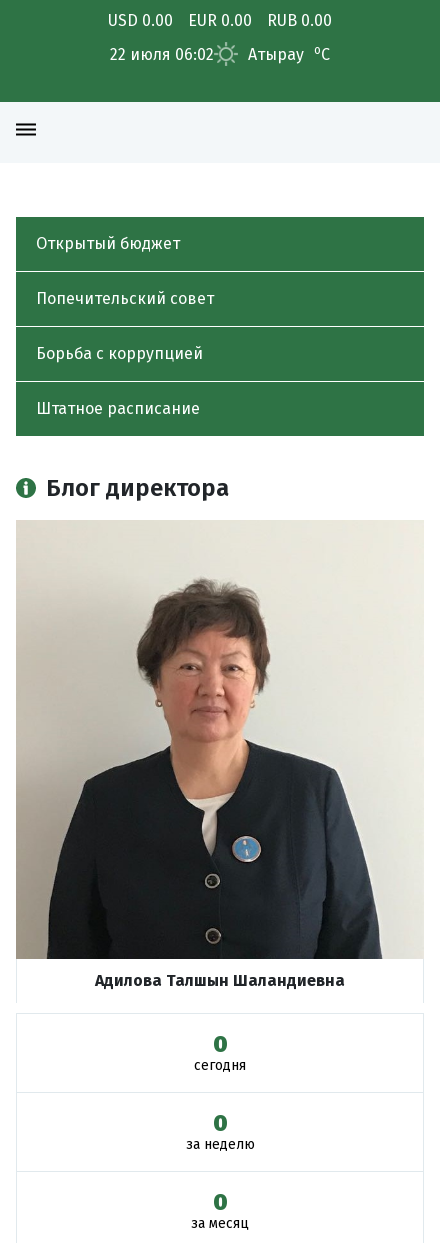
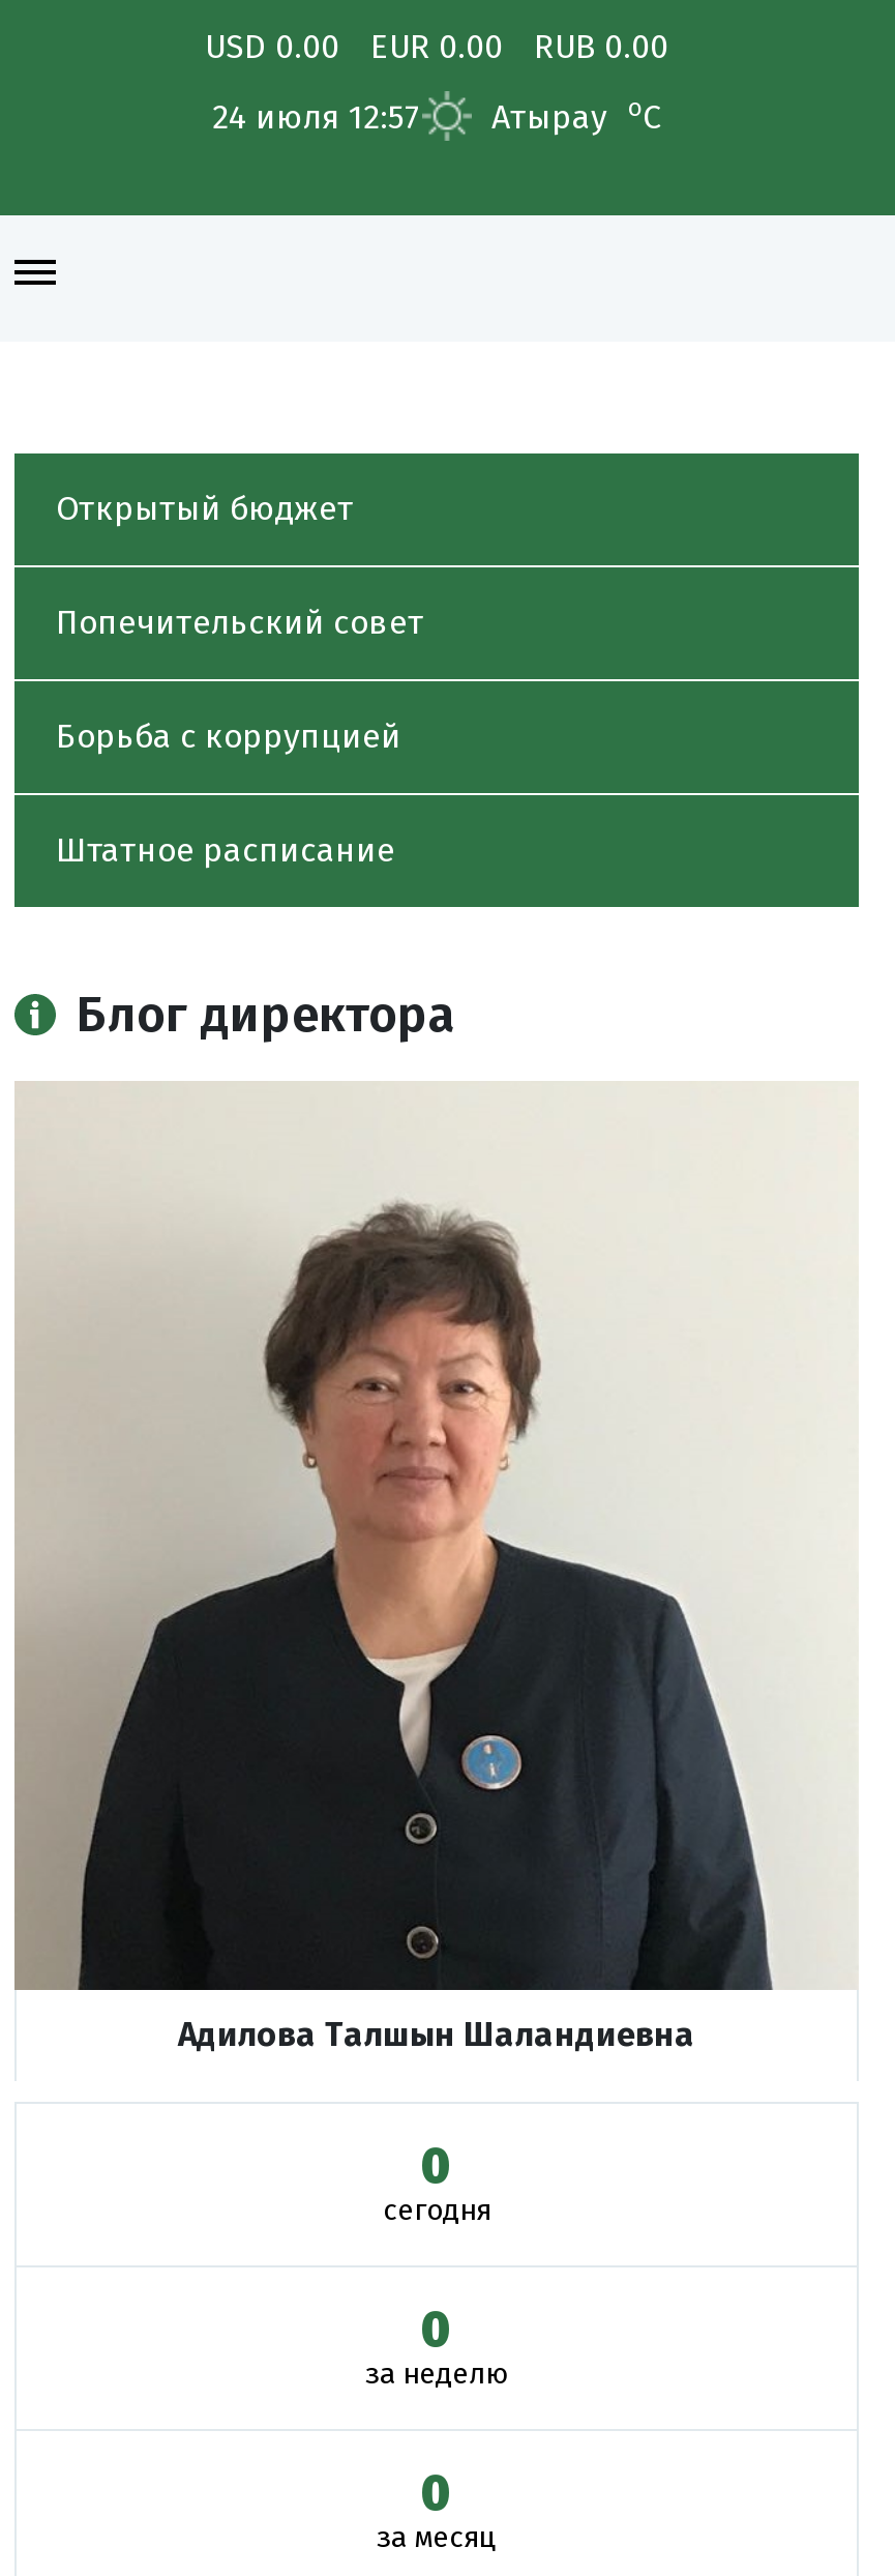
- 22 июля 06:02 Атырау oC
+ 24 июля 12:57 Атырау oC
